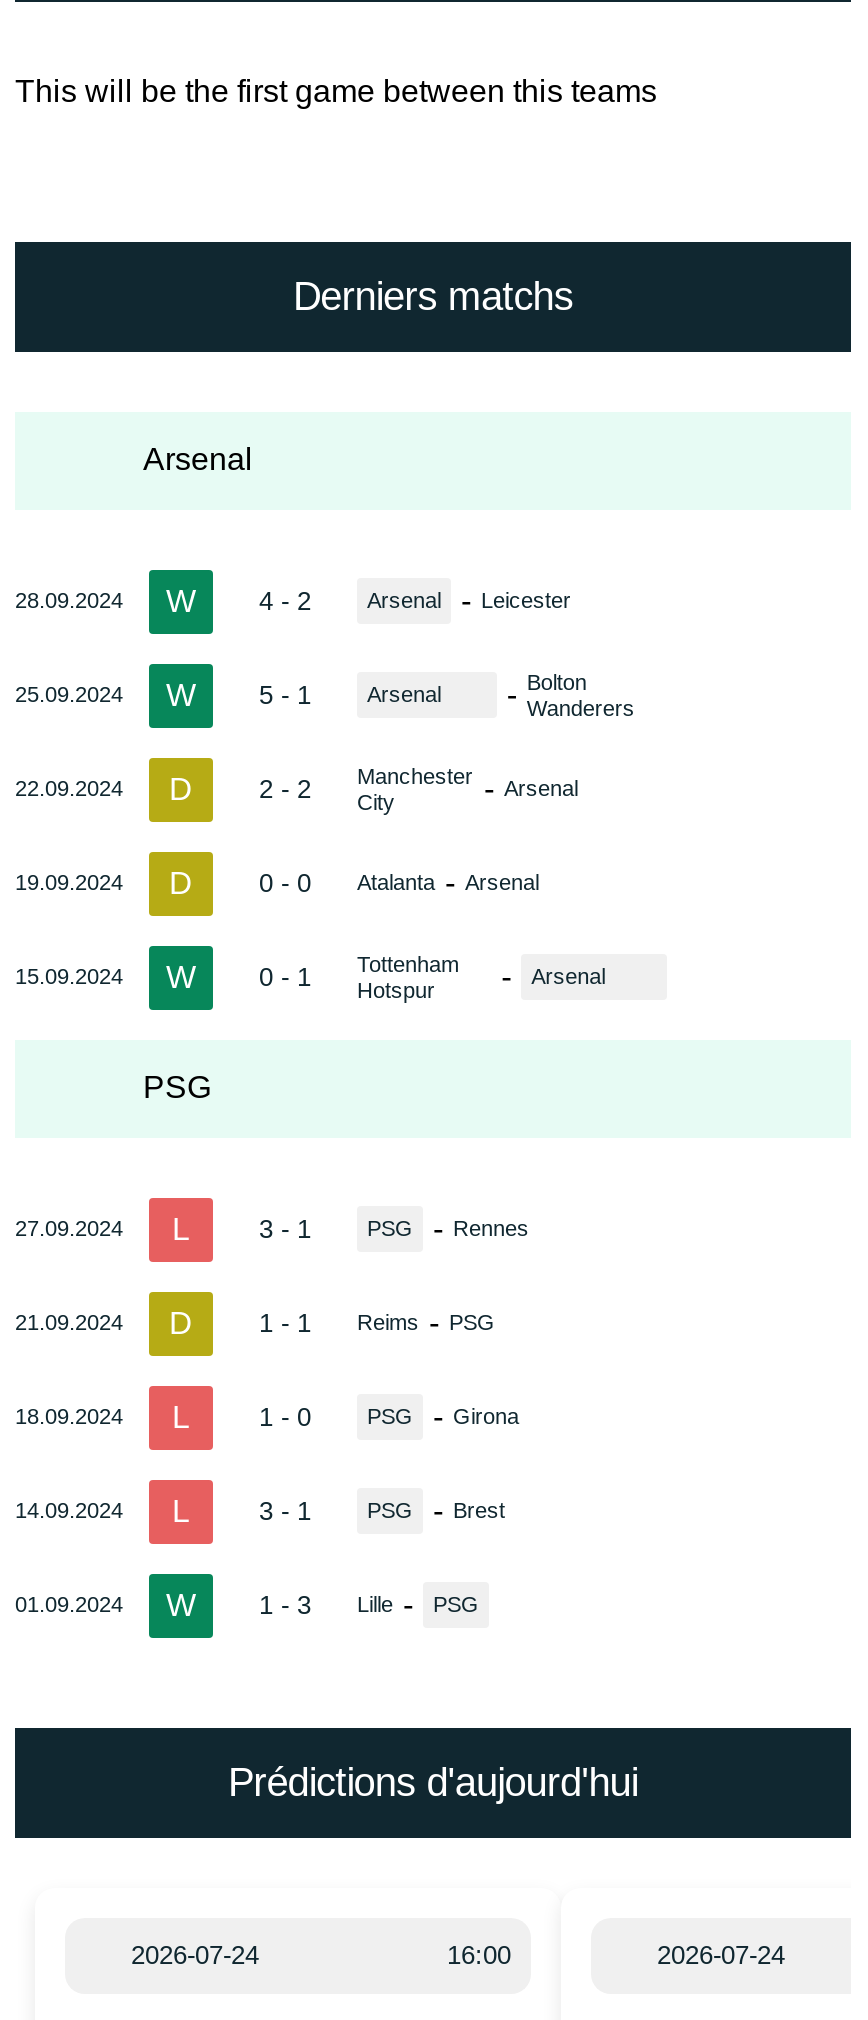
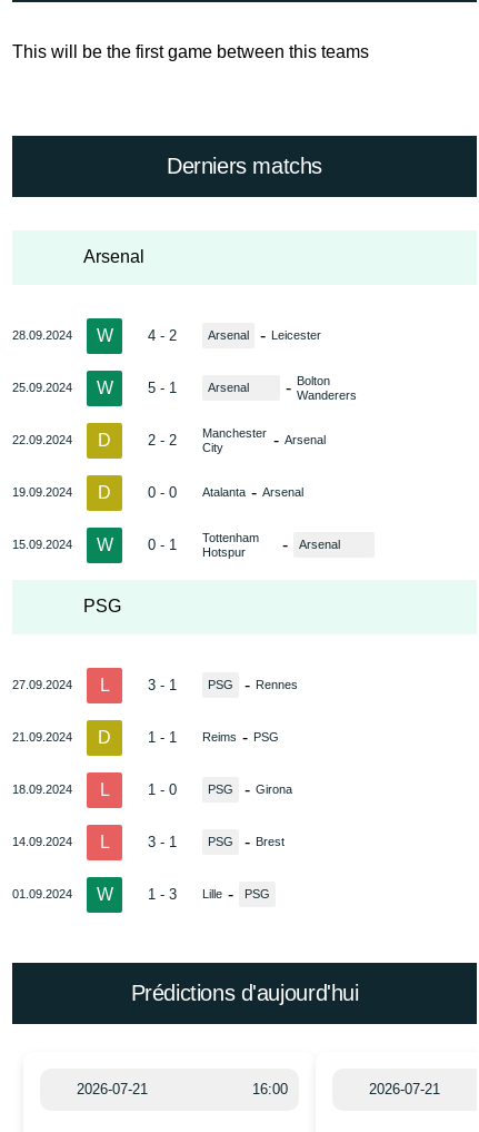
- 2026-07-24
+ 2026-07-21

- 2026-07-24
+ 2026-07-21
